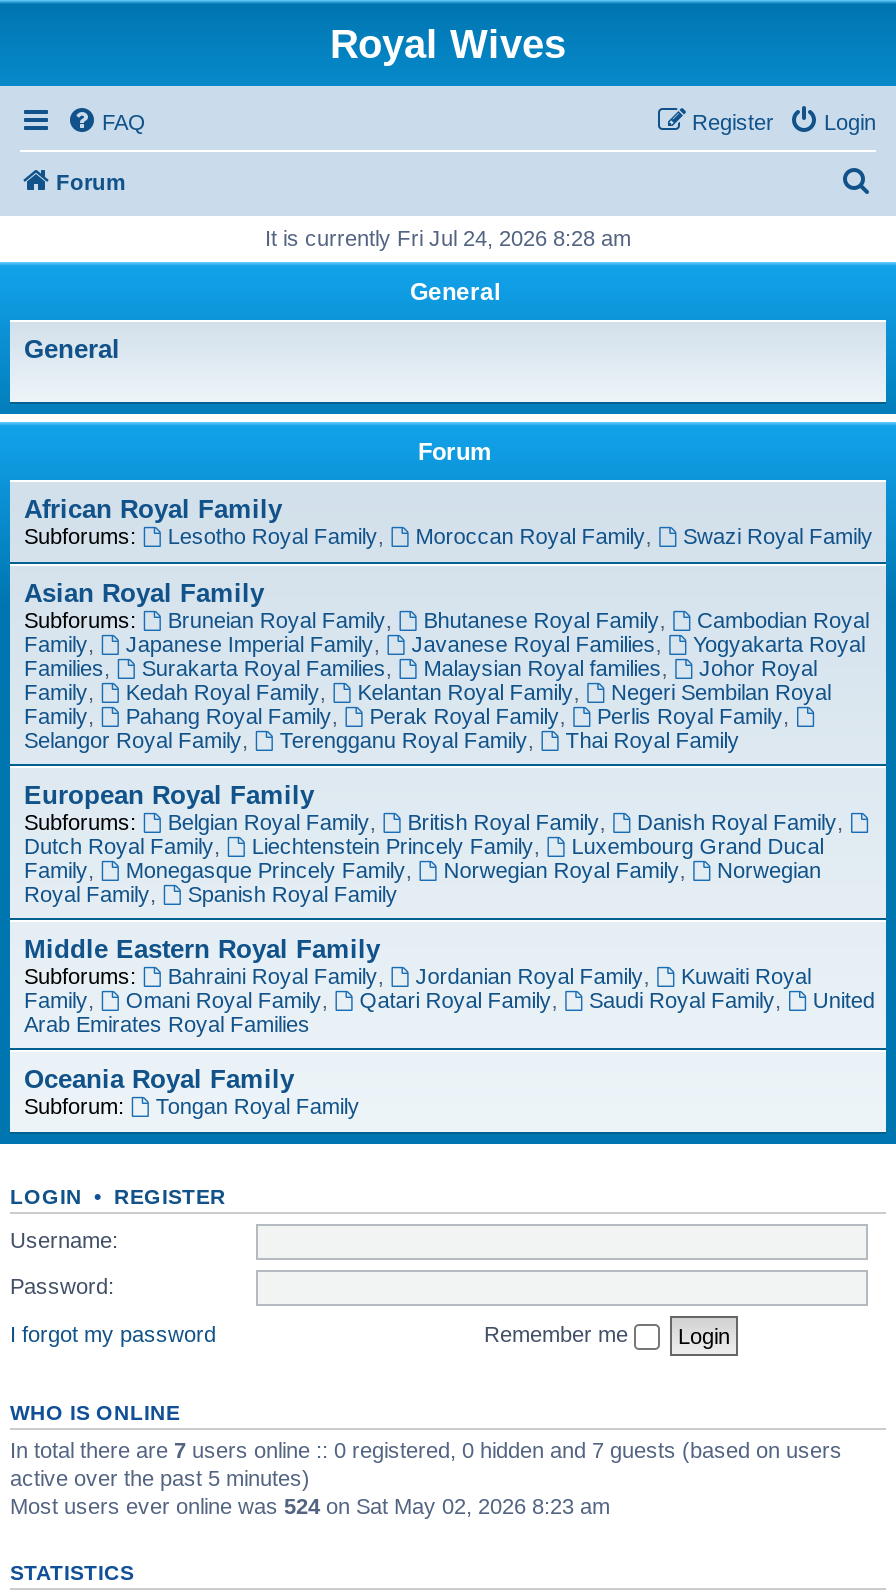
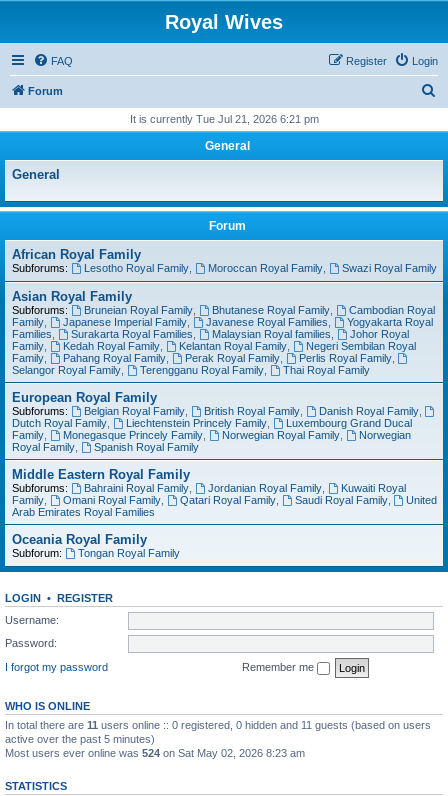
- It is currently Fri Jul 24, 2026 8:28 am
+ It is currently Tue Jul 21, 2026 6:21 pm

- In total there are 7 users online :: 0 registered, 0 hidden and 7 guests (based on users
+ In total there are 11 users online :: 0 registered, 0 hidden and 11 guests (based on users
